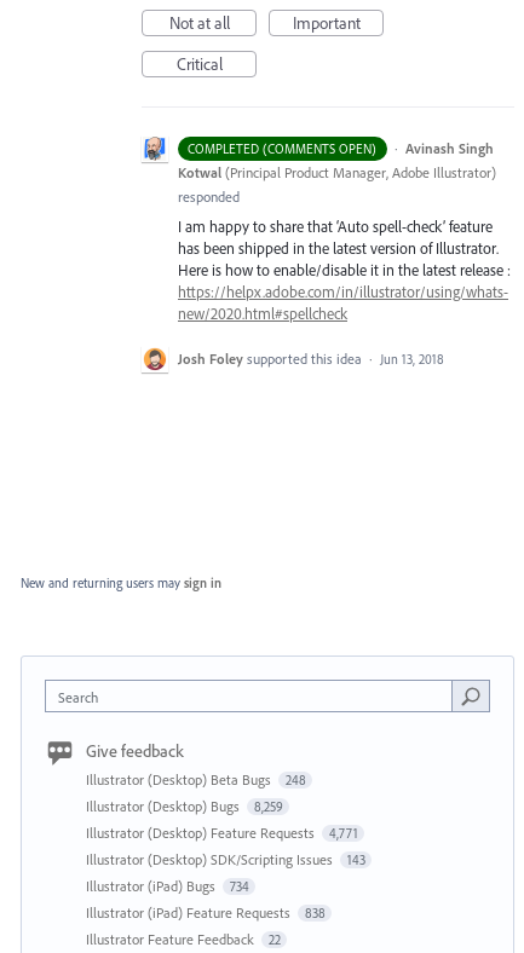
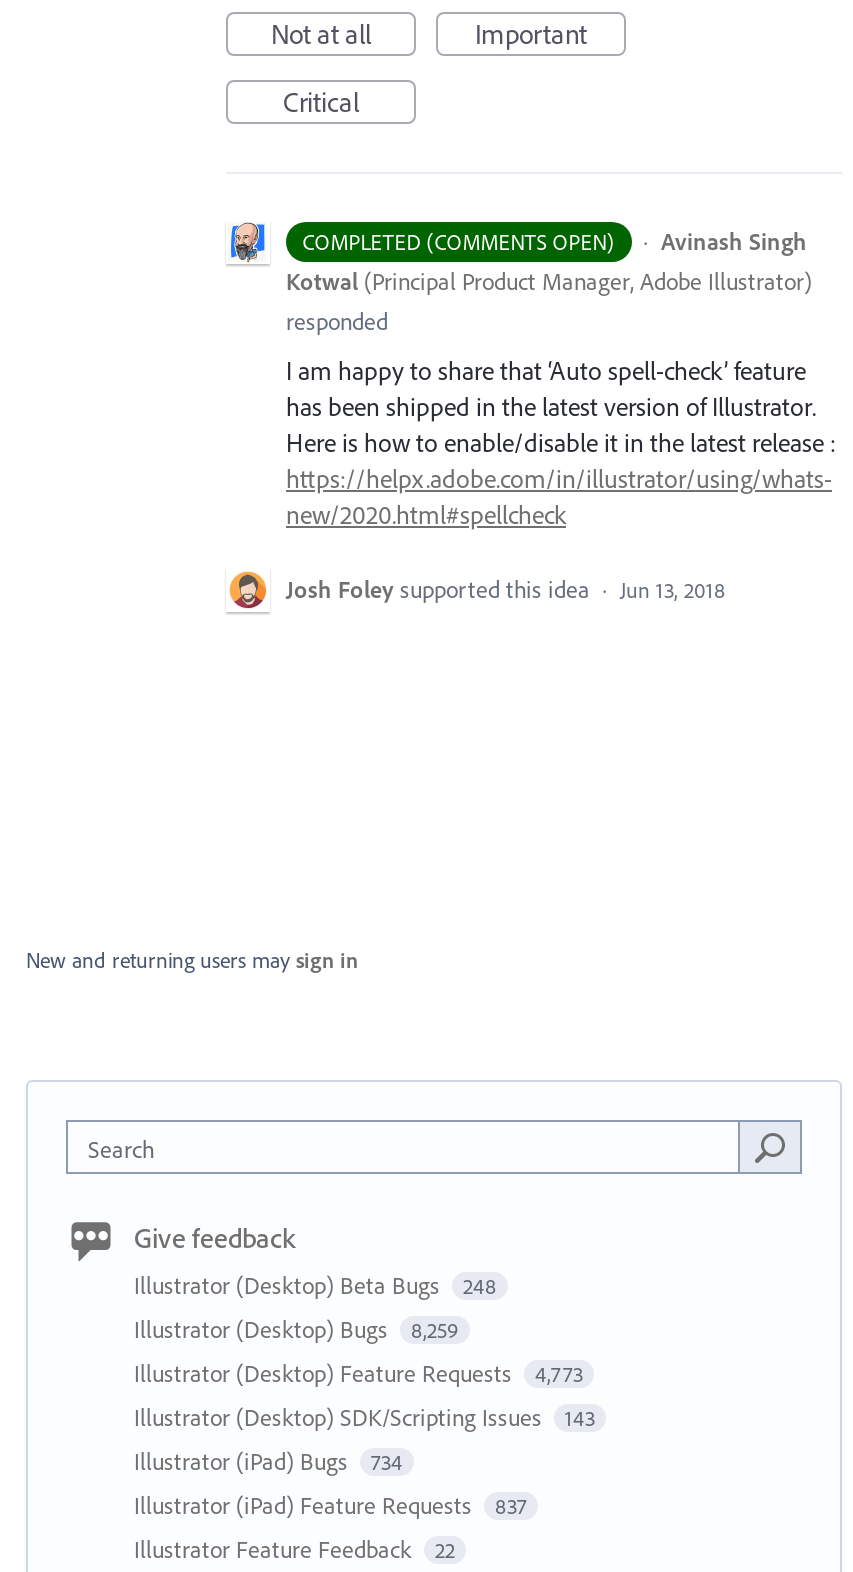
- Illustrator (Desktop) Feature Requests 4,771
+ Illustrator (Desktop) Feature Requests 4,773

- Illustrator (iPad) Feature Requests 838
+ Illustrator (iPad) Feature Requests 837
